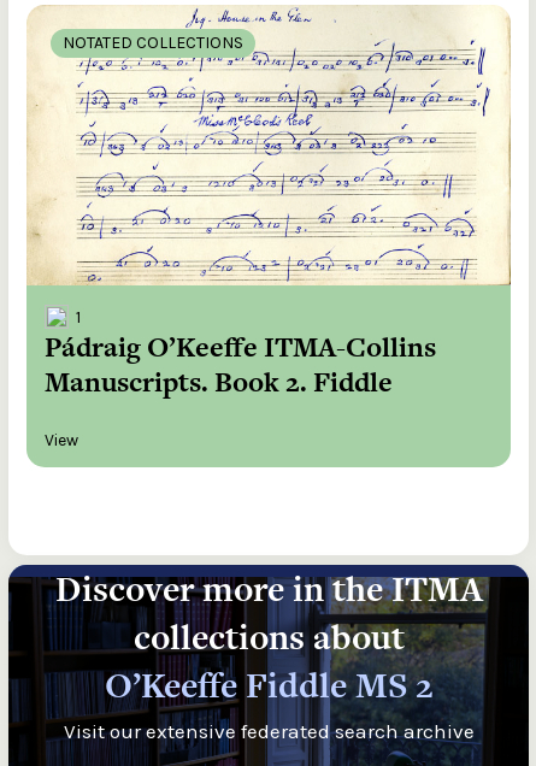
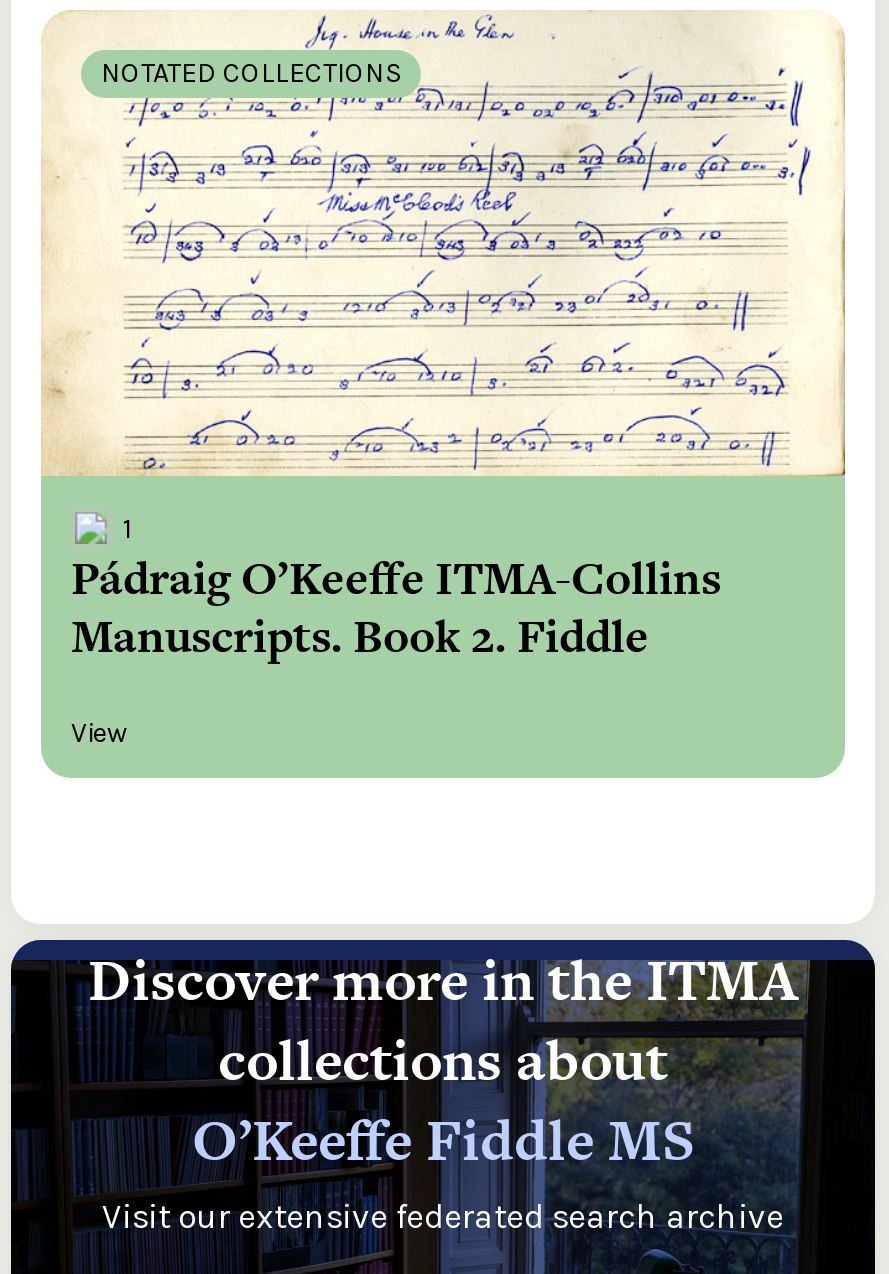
- O’Keeffe Fiddle MS 2
+ O’Keeffe Fiddle MS
